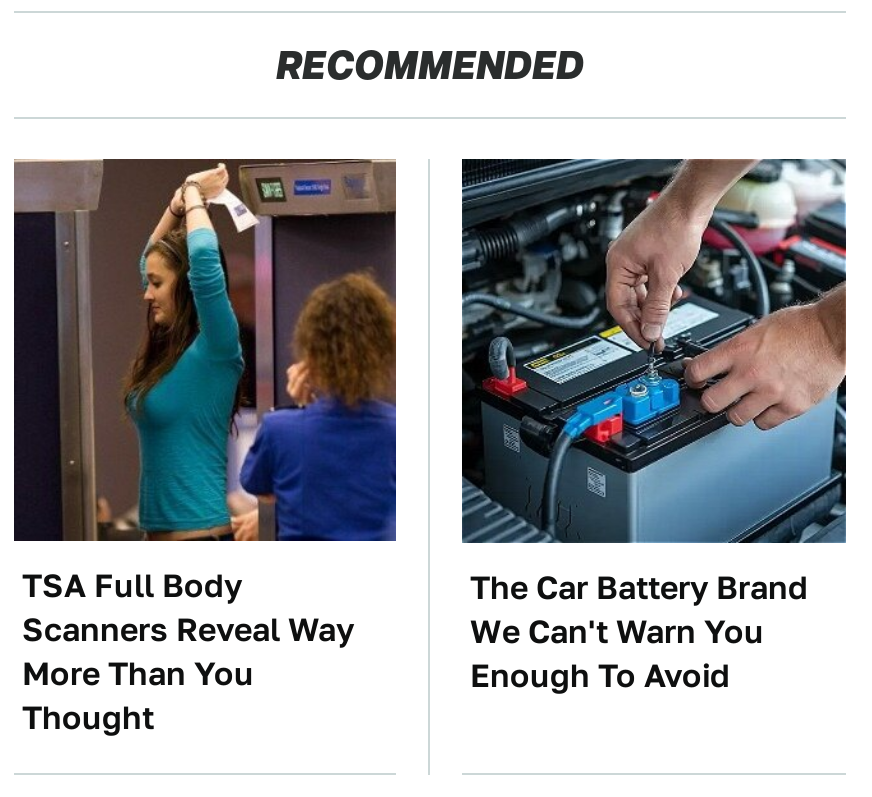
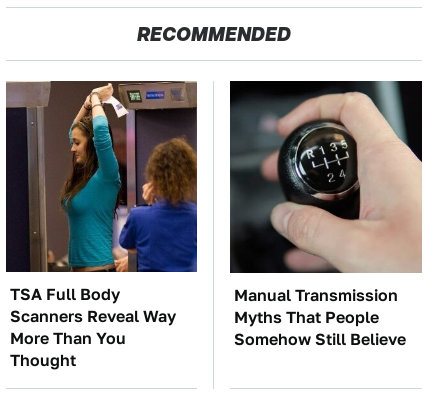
- [image]
- The Car Battery Brand
- We Can't Warn You
- Enough To Avoid
+ [image]
+ Manual Transmission
+ Myths That People
+ Somehow Still Believe
